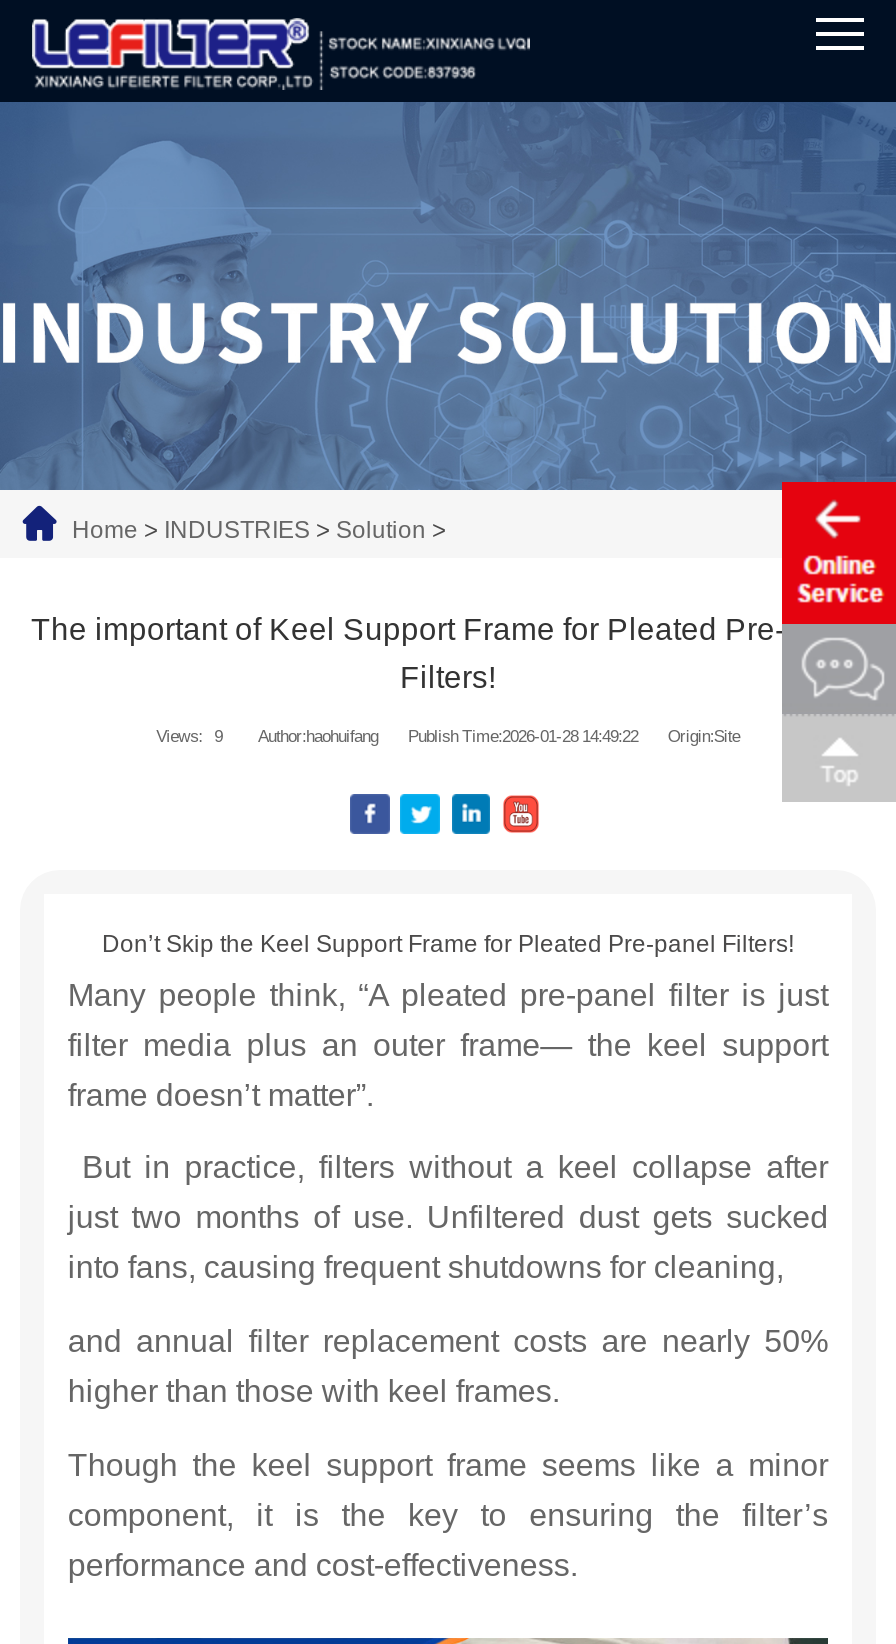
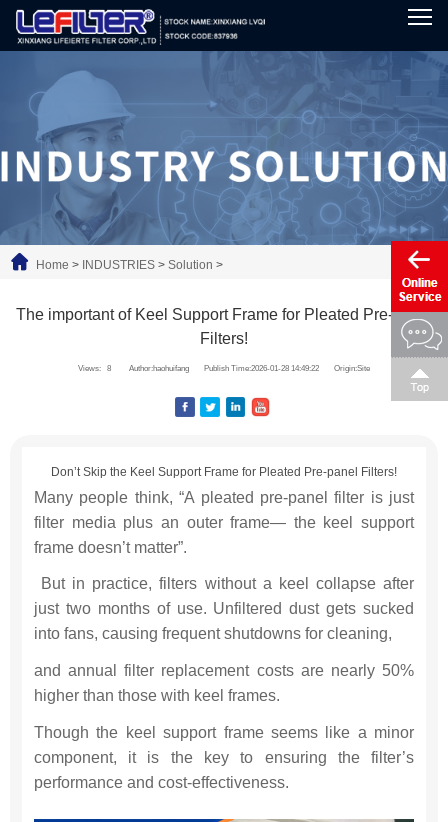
- Views: 9 Author:haohuifang Publish Time:2026-01-28 14:49:22 Origin:Site
+ Views: 8 Author:haohuifang Publish Time:2026-01-28 14:49:22 Origin:Site
